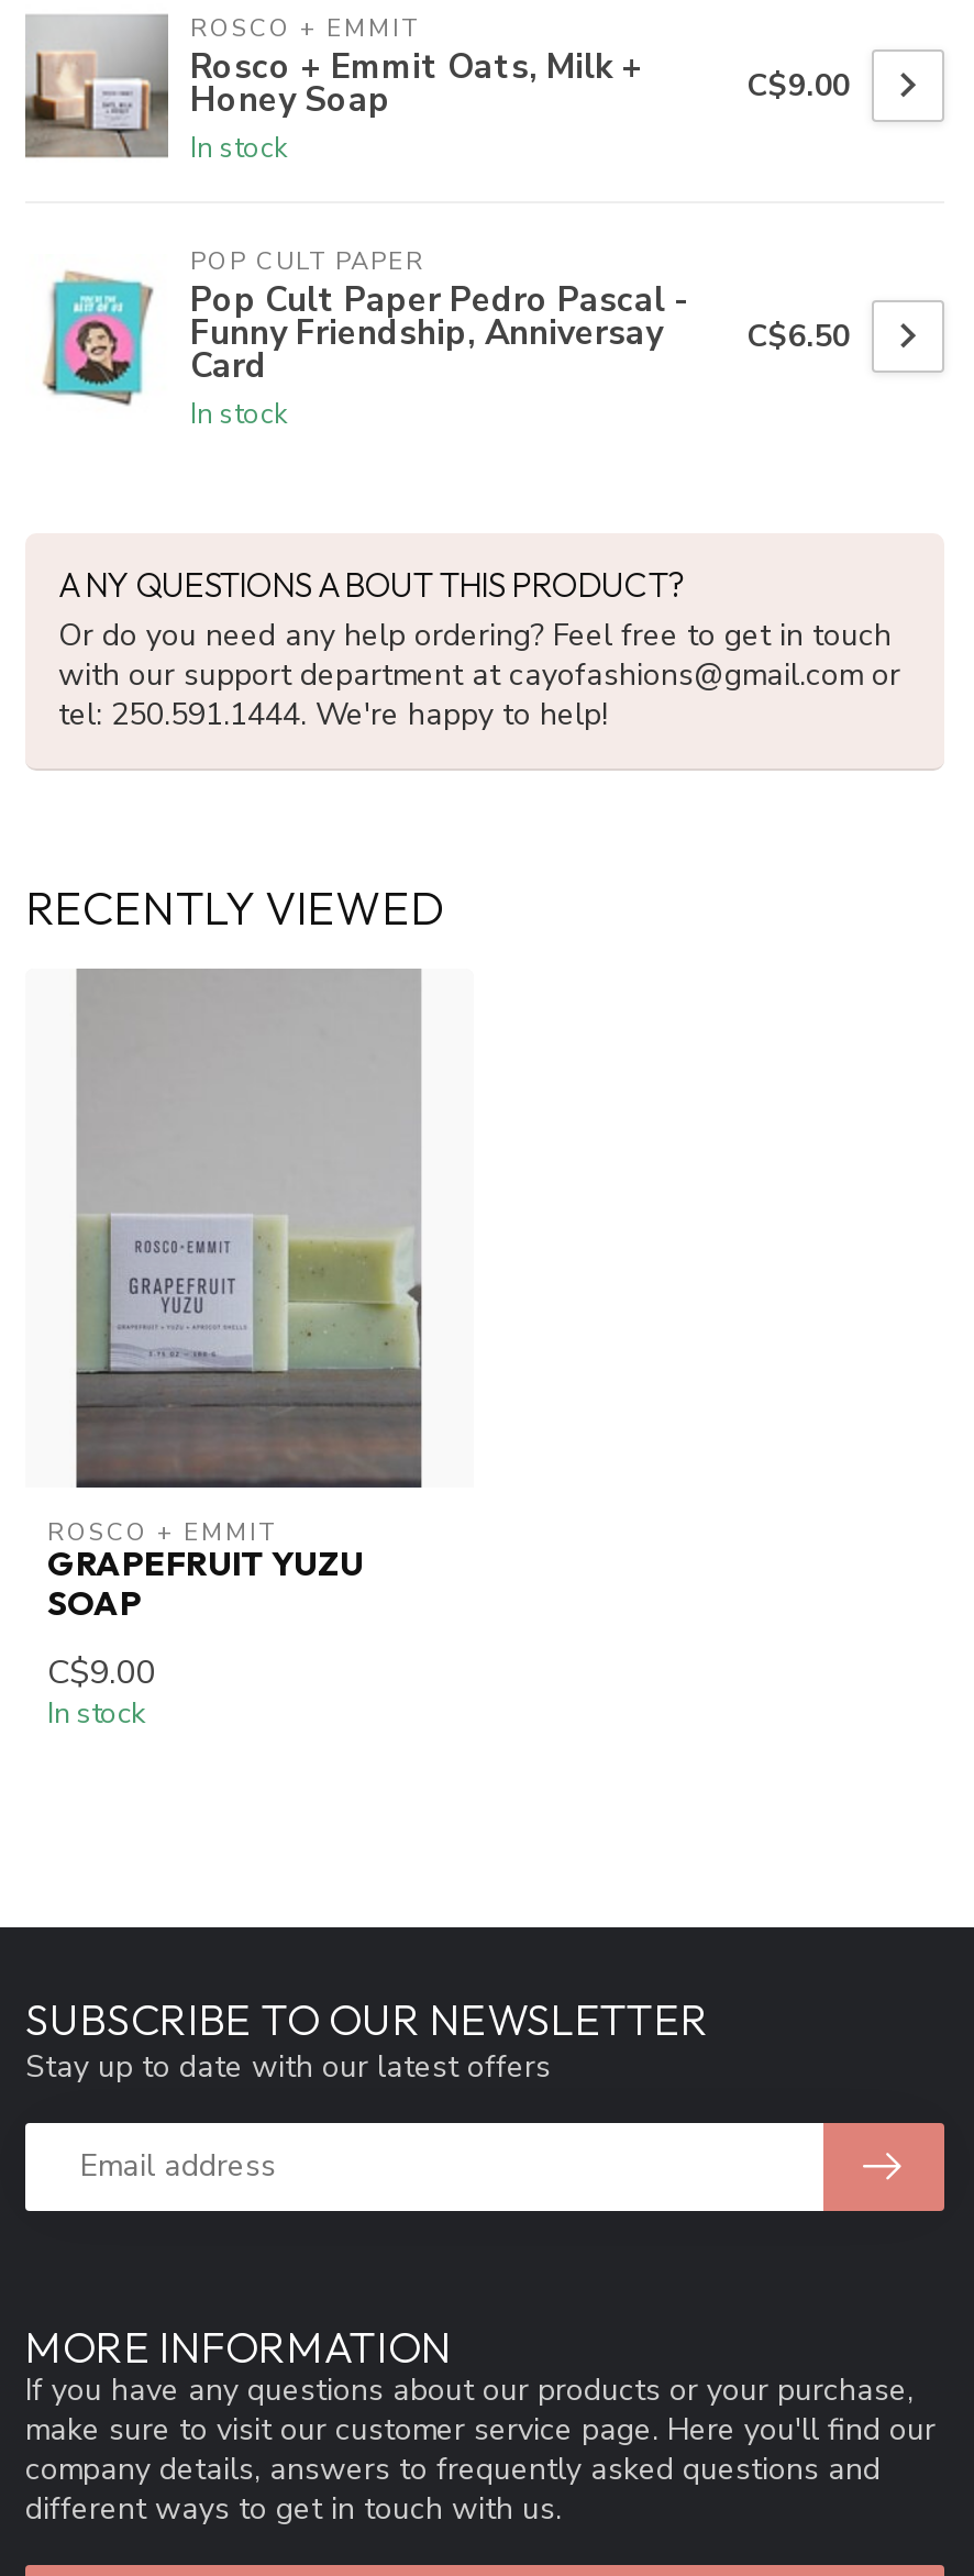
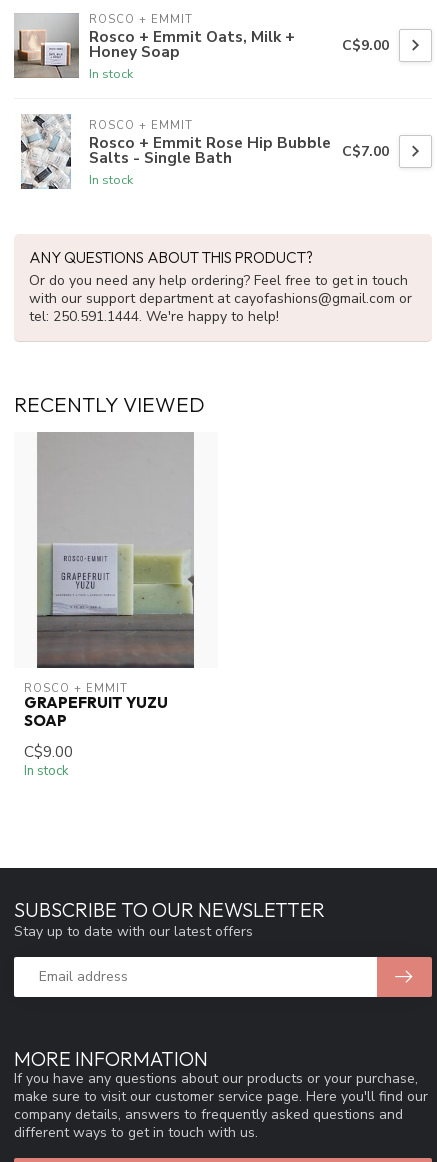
- [image]
- POP CULT PAPER
- Pop Cult Paper Pedro Pascal -
- Funny Friendship, Anniversay
- Card
+ [image]
+ ROSCO + EMMIT
+ Rosco + Emmit Rose Hip Bubble
+ Salts - Single Bath

- C$6.50
+ C$7.00
